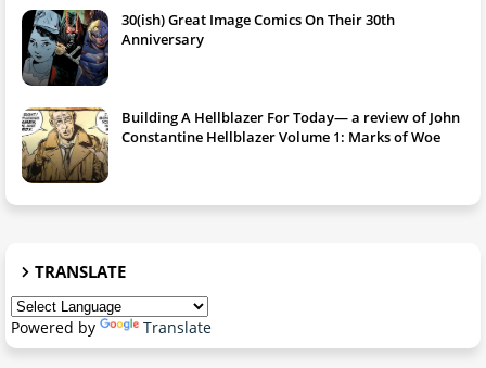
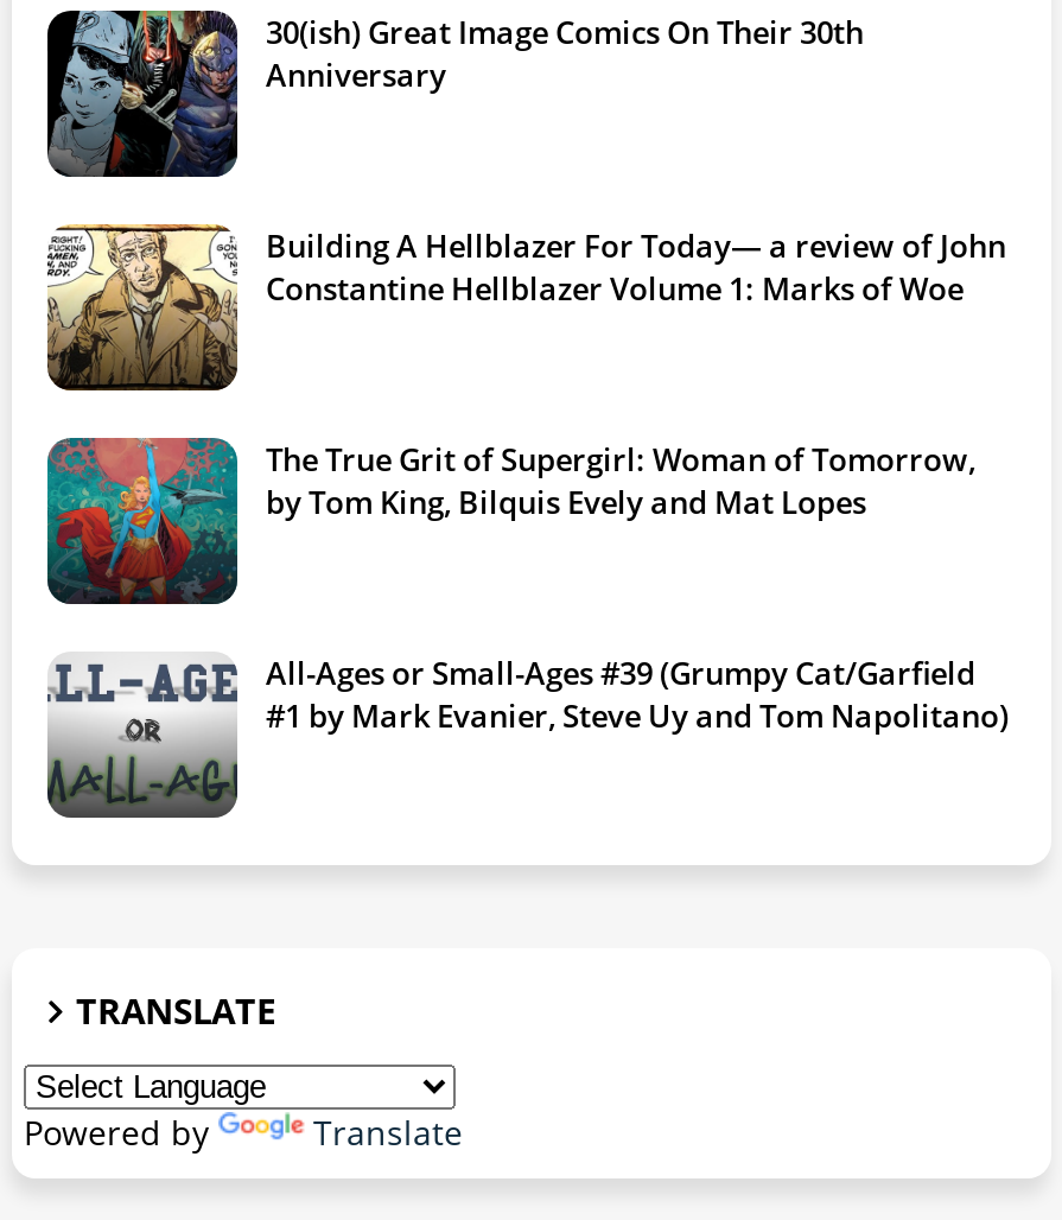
+ [image]
+ The True Grit of Supergirl: Woman of Tomorrow,
+ by Tom King, Bilquis Evely and Mat Lopes

+ [image]
+ All-Ages or Small-Ages #39 (Grumpy Cat/Garfield
+ #1 by Mark Evanier, Steve Uy and Tom Napolitano)
